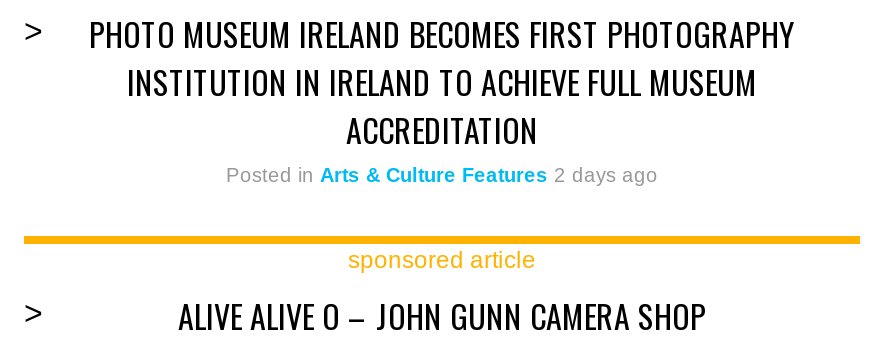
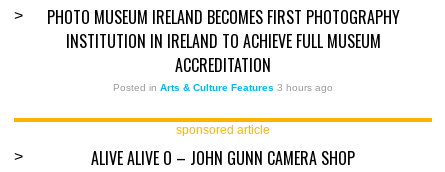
- Posted in Arts & Culture Features 2 days ago
+ Posted in Arts & Culture Features 3 hours ago
